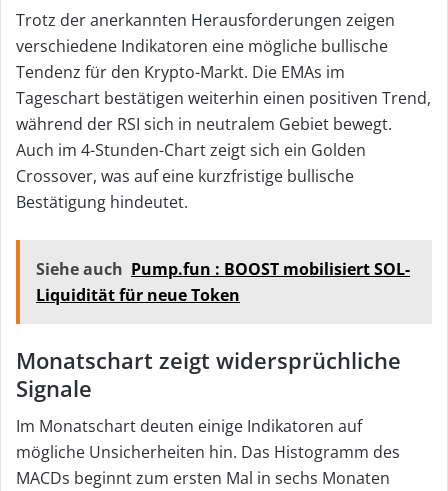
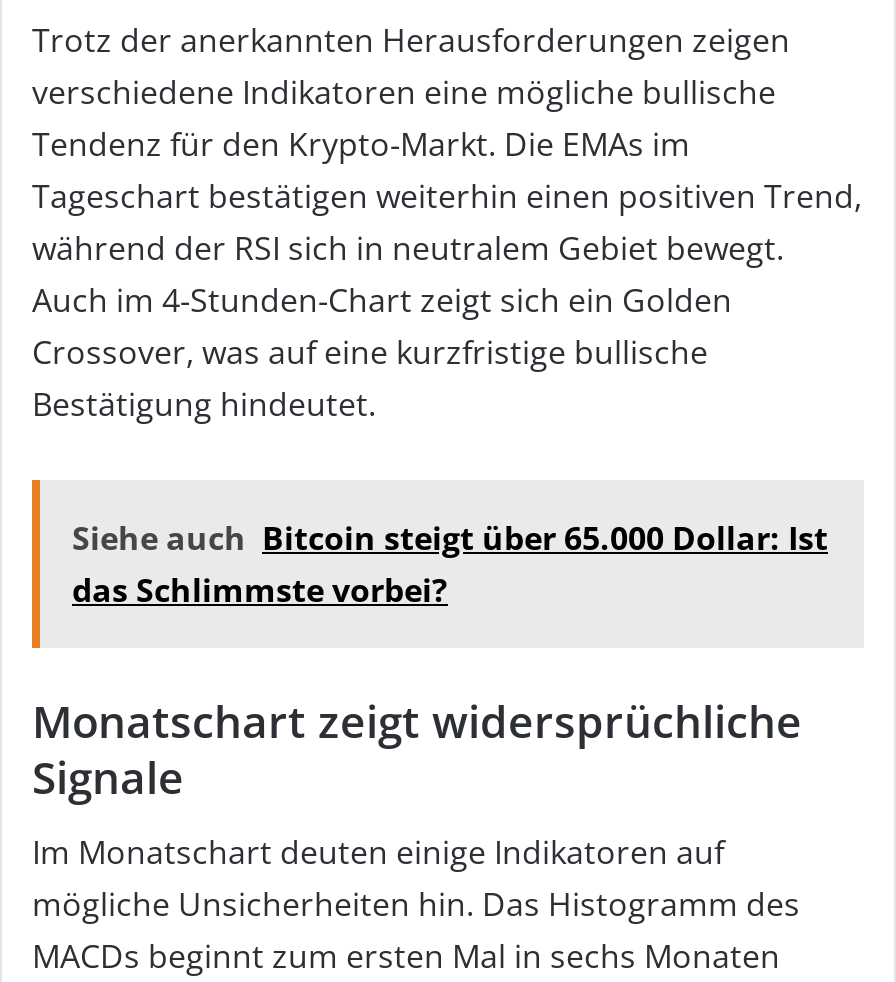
- Siehe auch Pump.fun : BOOST mobilisiert SOL-
- Liquidität für neue Token
+ Siehe auch Bitcoin steigt über 65.000 Dollar: Ist
+ das Schlimmste vorbei?
